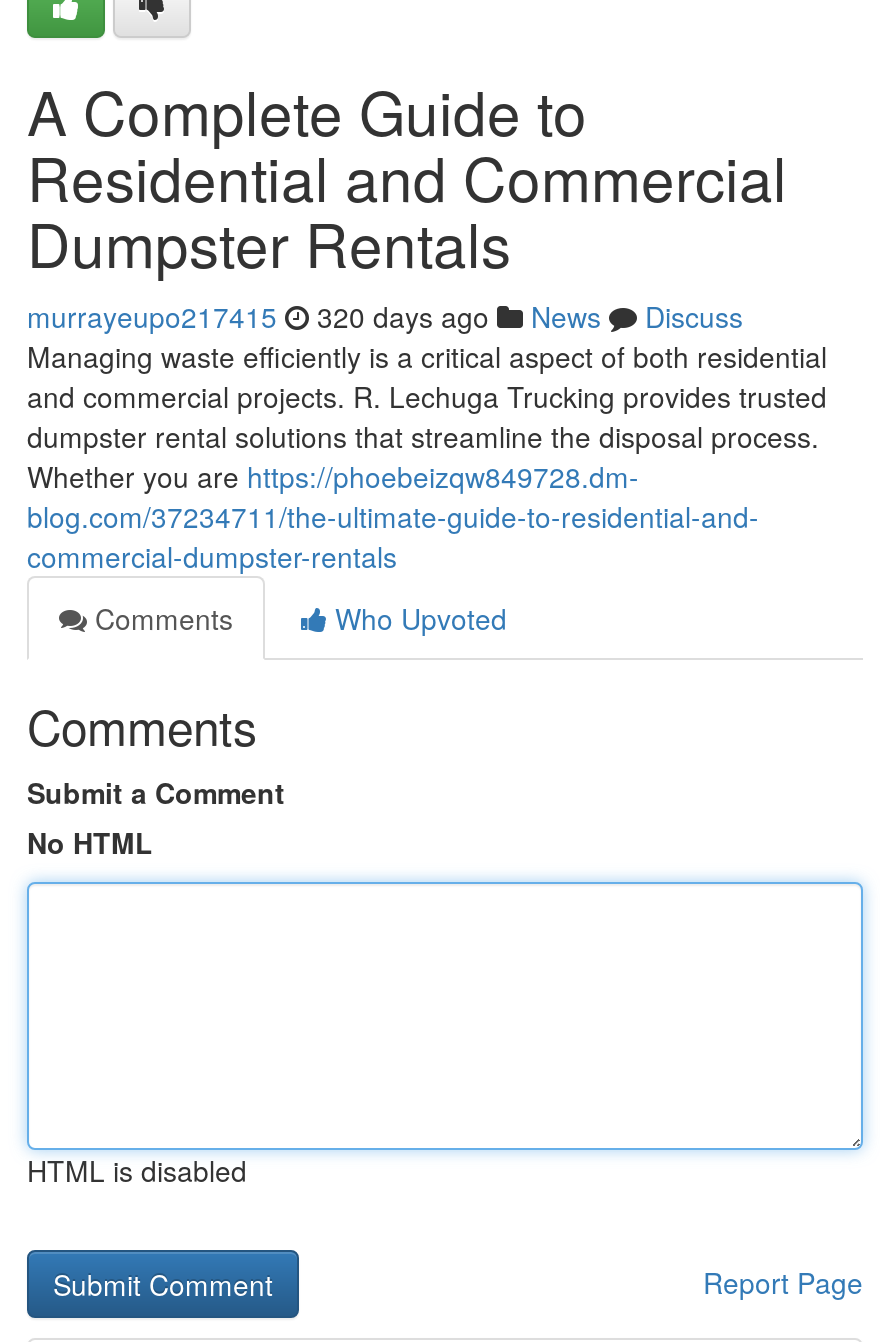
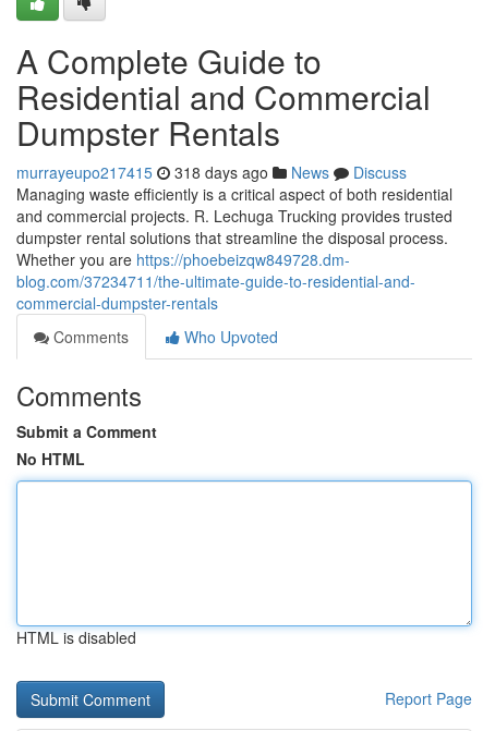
- murrayeupo217415 320 days ago News Discuss
+ murrayeupo217415 318 days ago News Discuss
